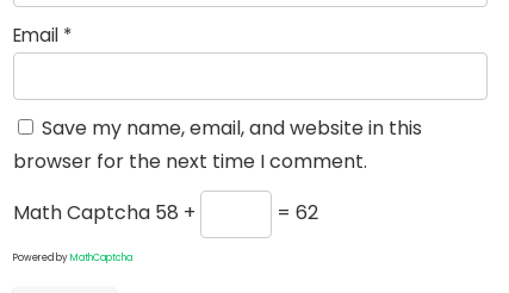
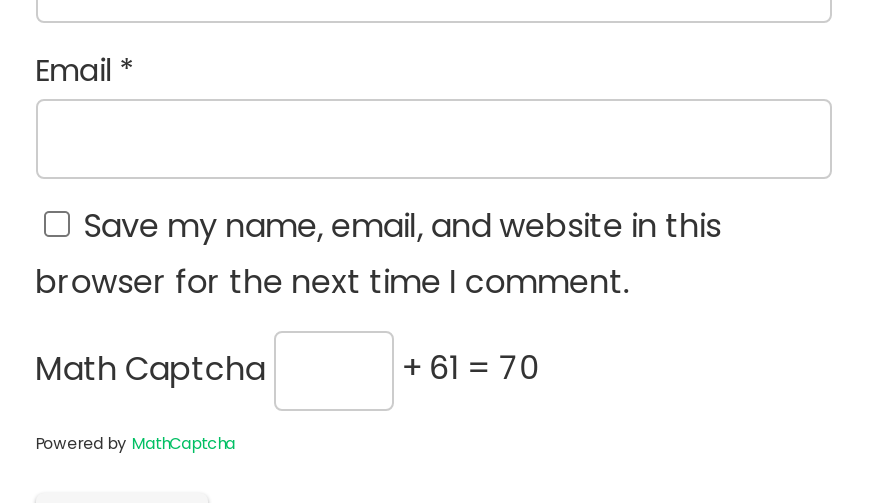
- Math Captcha 58 +
- = 62
+ Math Captcha
+ + 61 = 70
